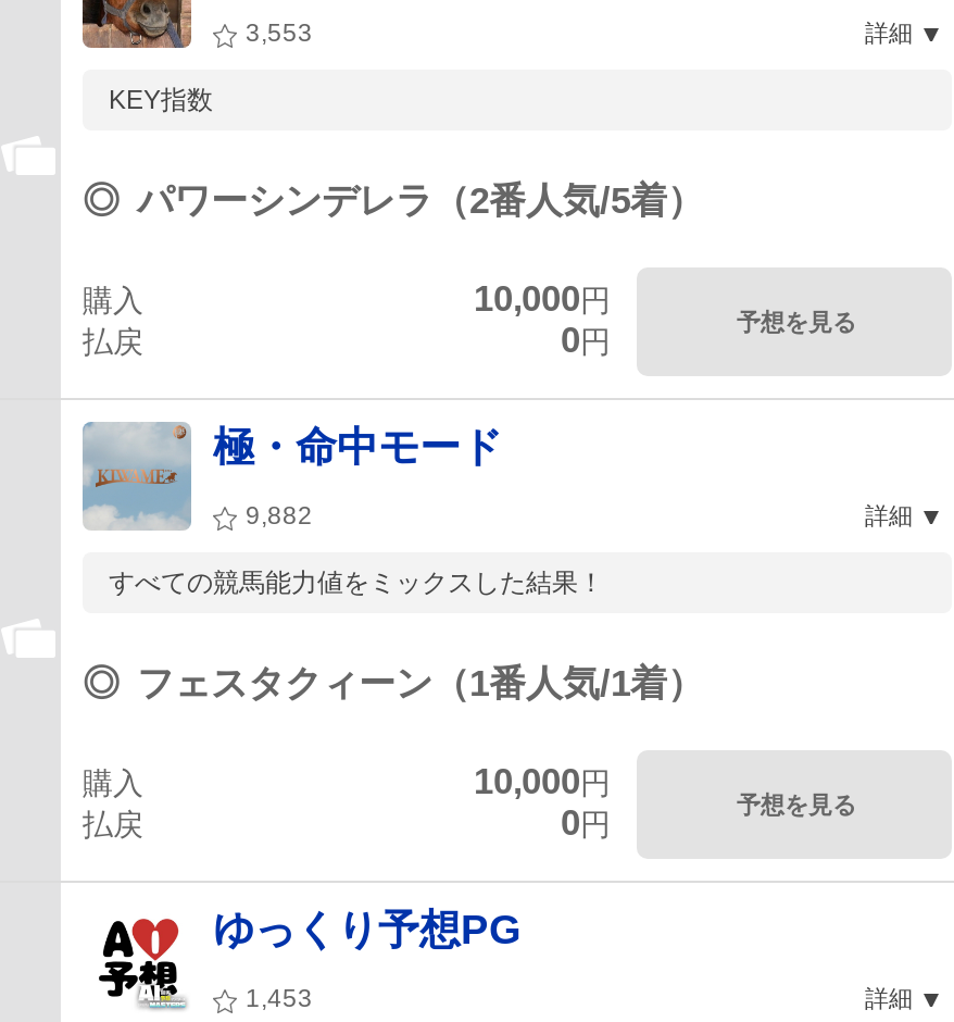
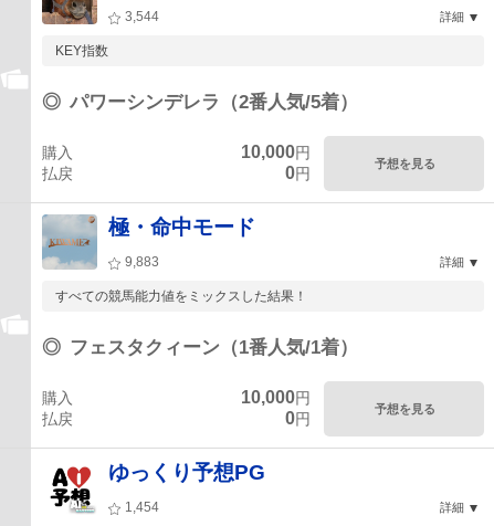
- 3,553
+ 3,544

- 9,882
+ 9,883

- 1,453
+ 1,454
